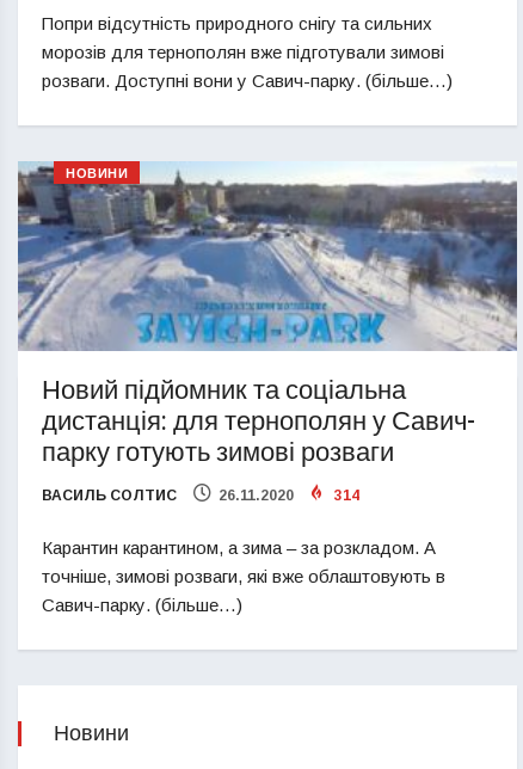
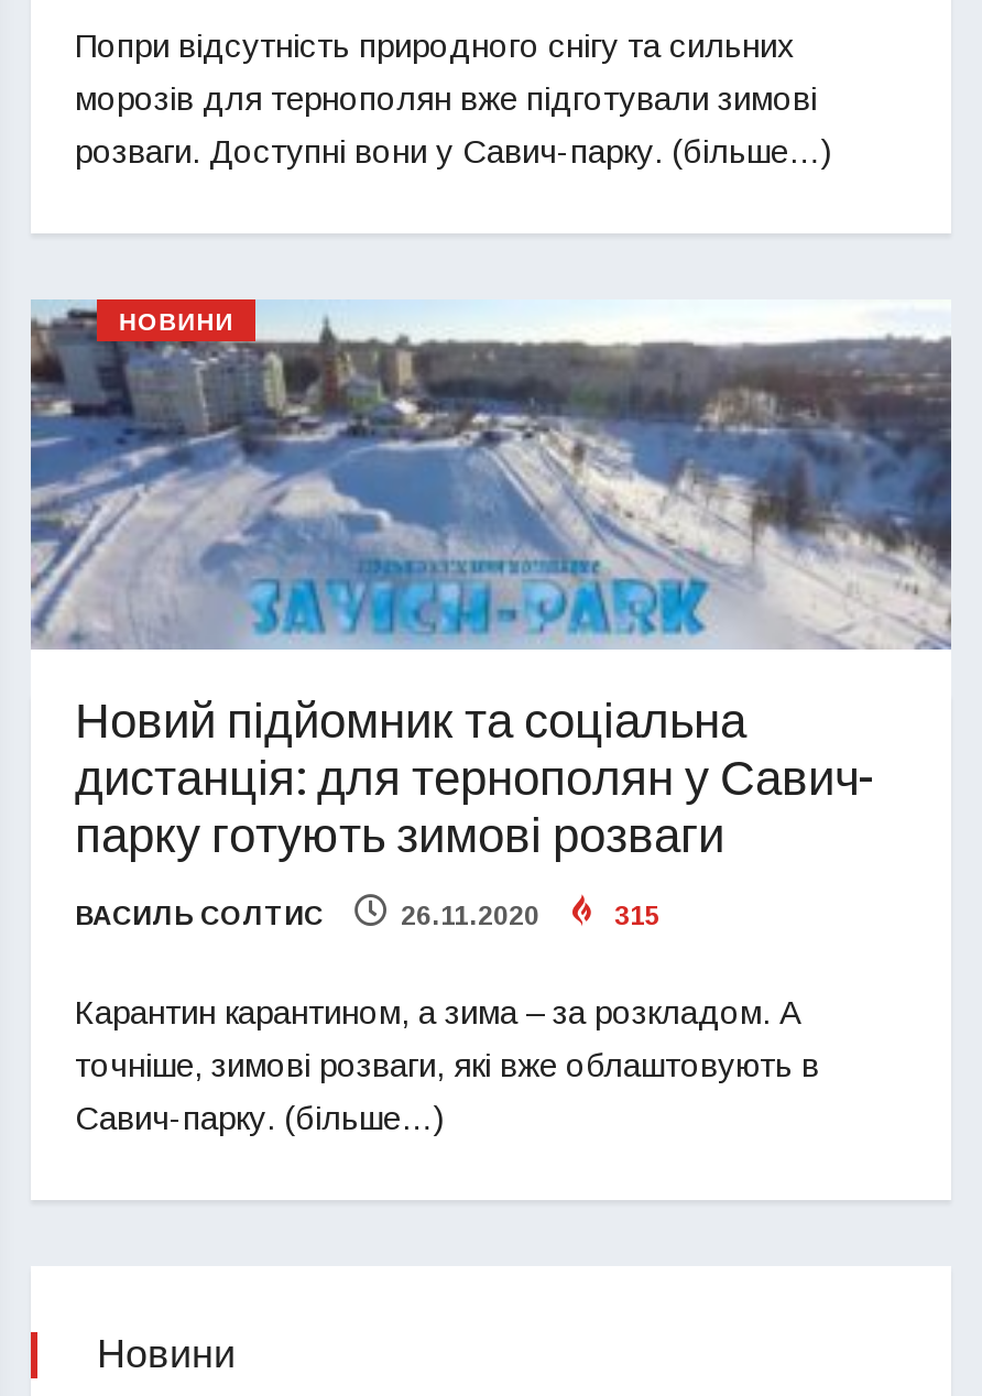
- 314
+ 315
